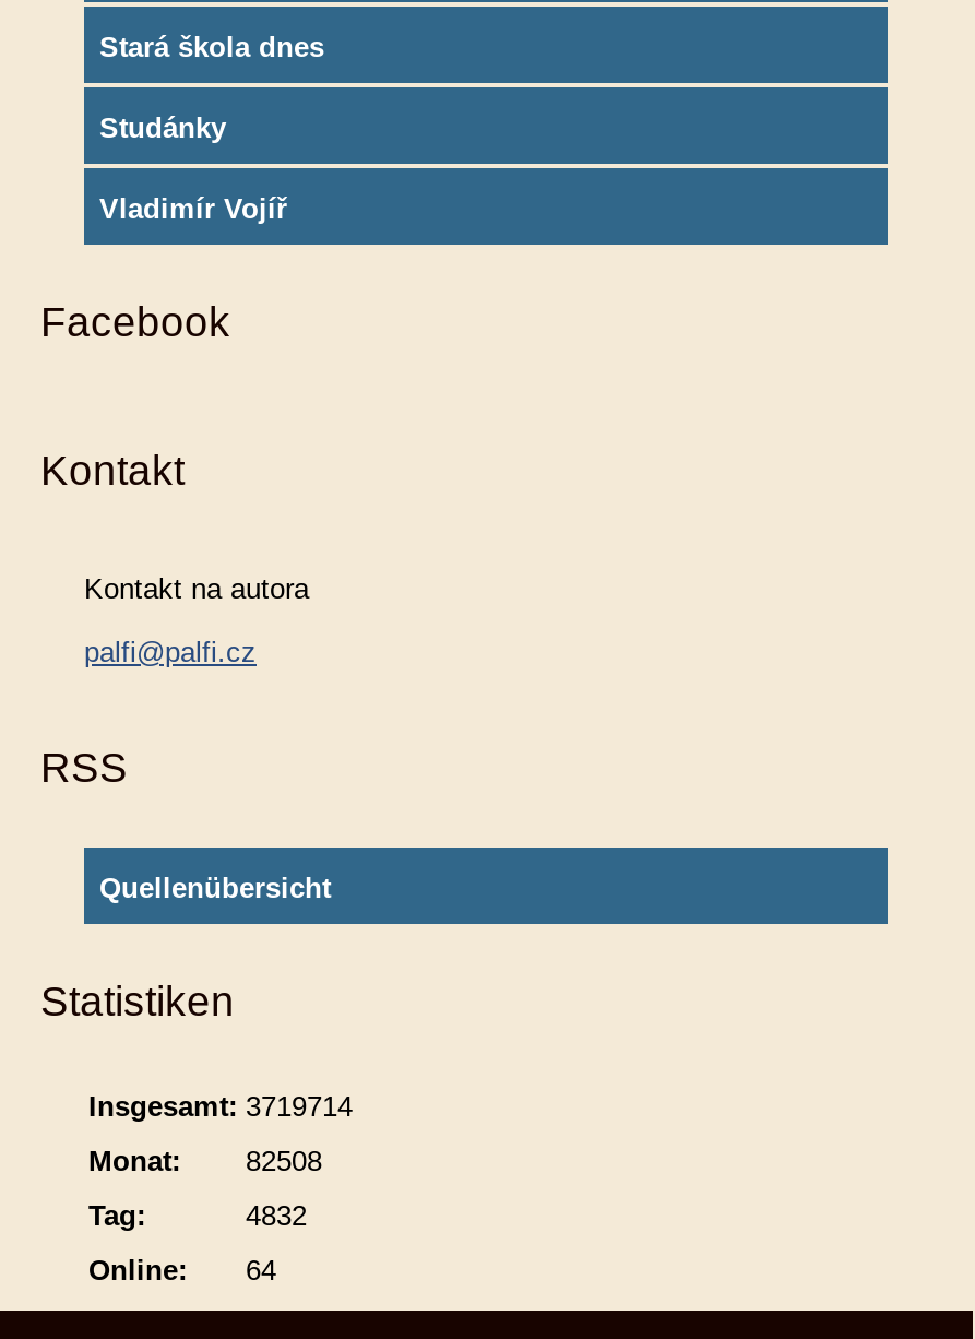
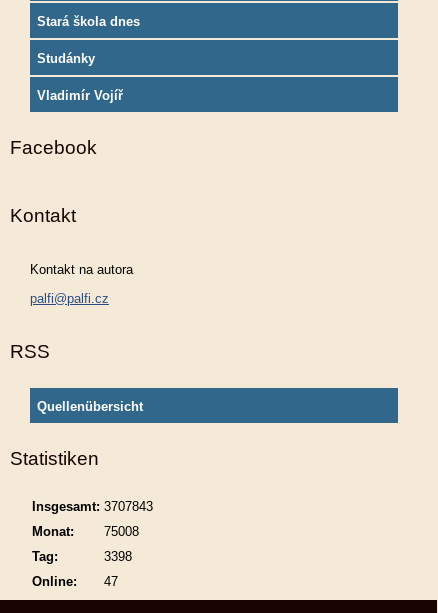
- Insgesamt: 3719714
+ Insgesamt: 3707843

- Monat: 82508
+ Monat: 75008

- 4832
+ 3398

- Online: 64
+ Online: 47
